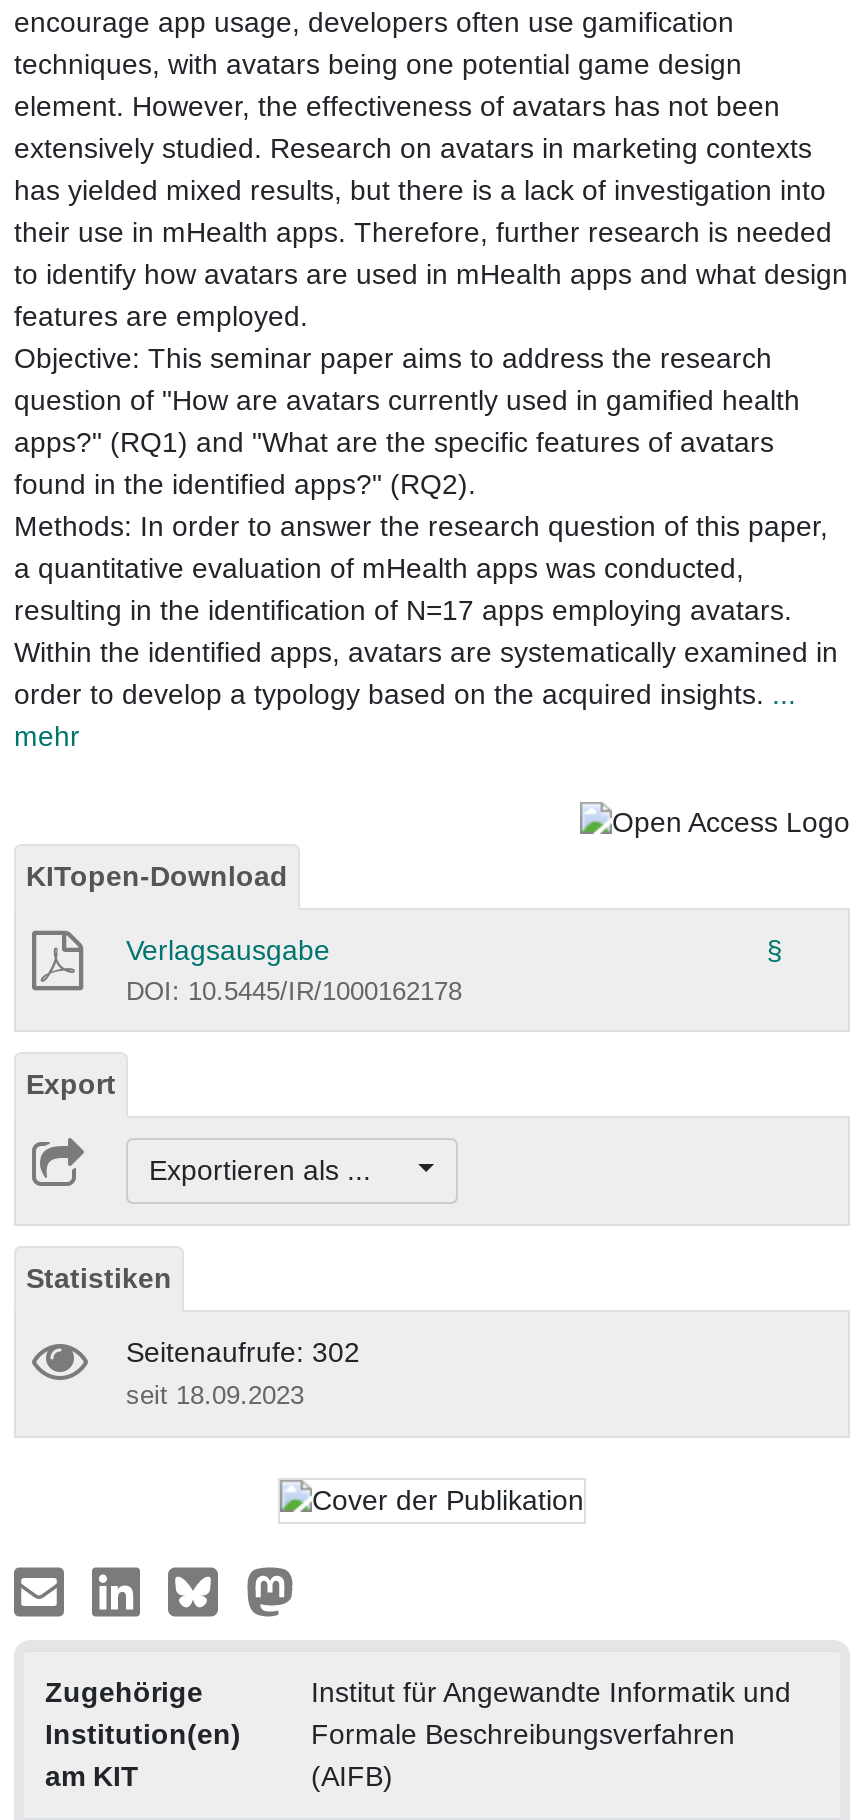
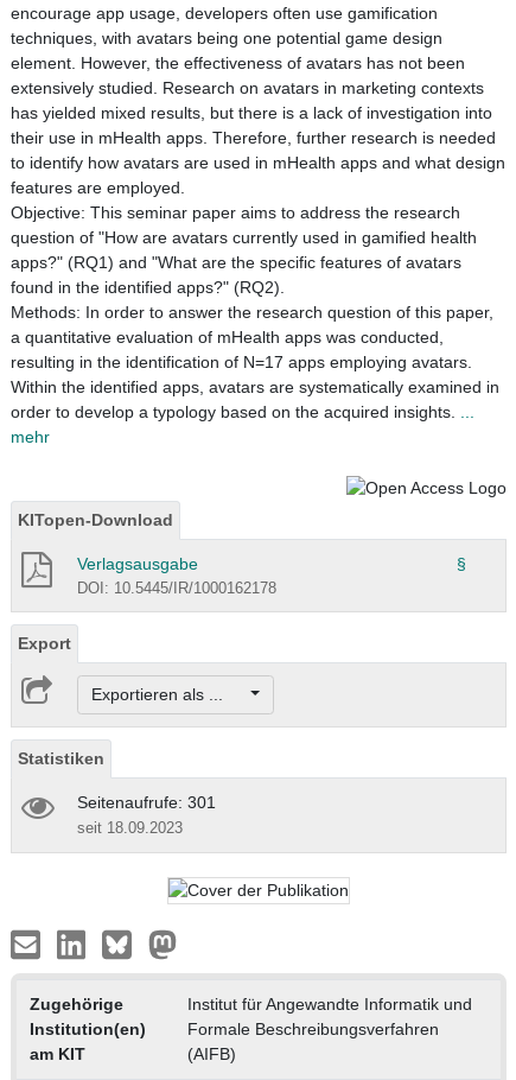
- Seitenaufrufe: 302
+ Seitenaufrufe: 301
